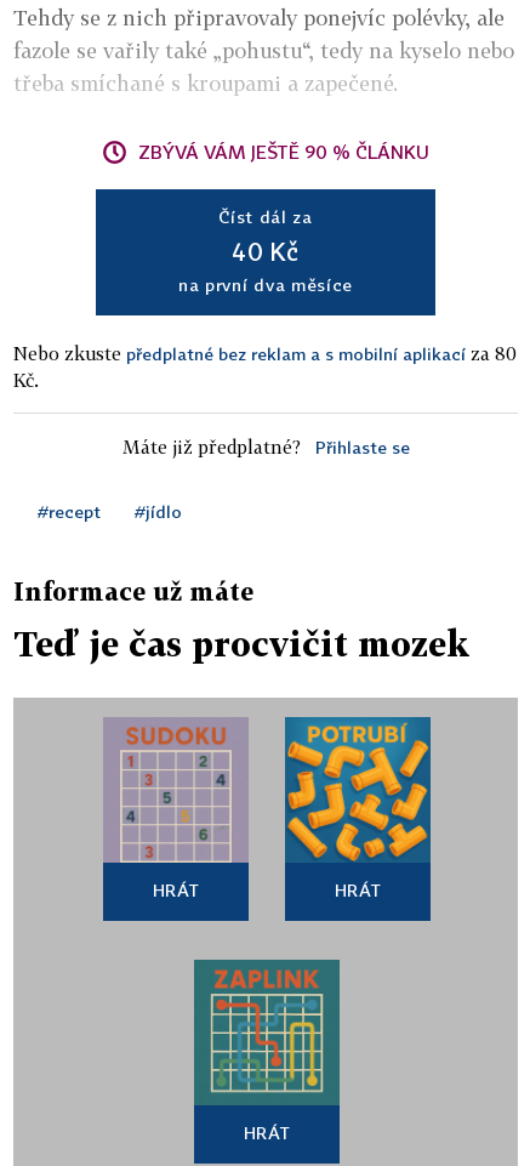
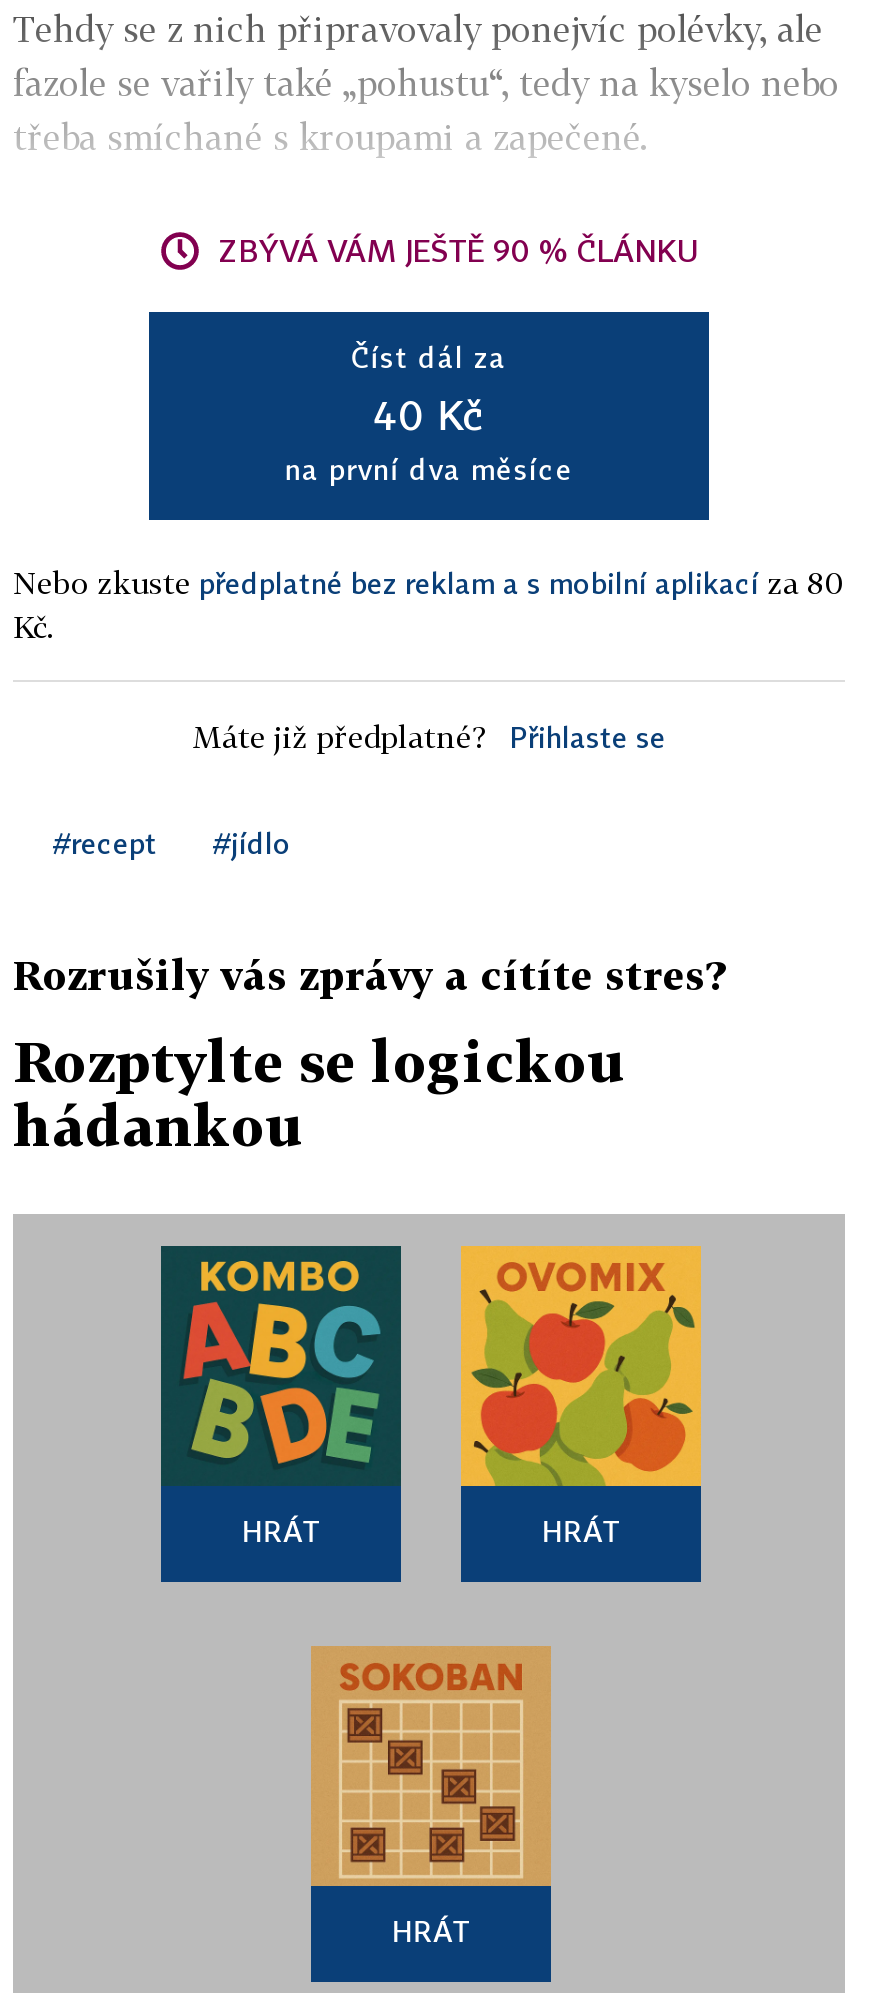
- Informace už máte
+ Rozrušily vás zprávy a cítíte stres?

- Teď je čas procvičit mozek
+ Rozptylte se logickou
+ hádankou

- [image]
+ [image]

- [image]
+ [image]

- [image]
+ [image]
